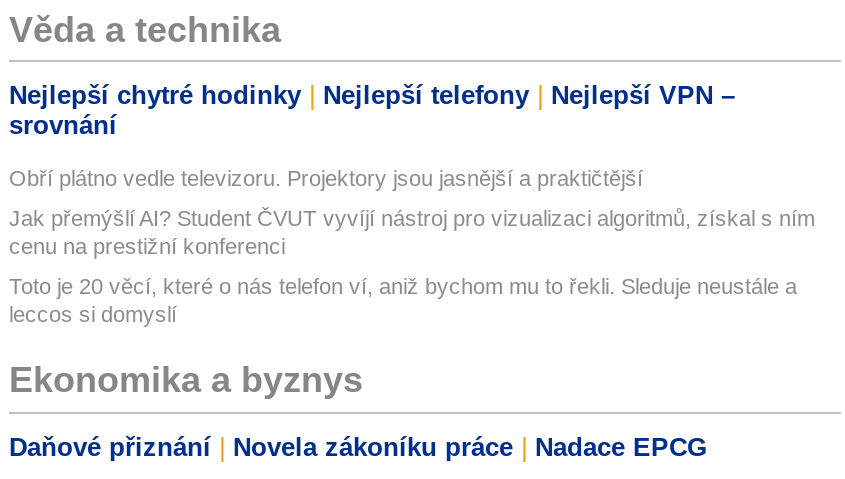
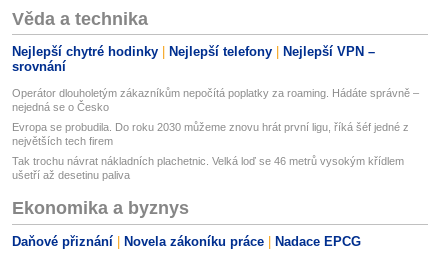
- Obří plátno vedle televizoru. Projektory jsou jasnější a praktičtější
+ Operátor dlouholetým zákazníkům nepočítá poplatky za roaming. Hádáte správně –
+ nejedná se o Česko

- Jak přemýšlí AI? Student ČVUT vyvíjí nástroj pro vizualizaci algoritmů, získal s ním
- cenu na prestižní konferenci
+ Evropa se probudila. Do roku 2030 můžeme znovu hrát první ligu, říká šéf jedné z
+ největších tech firem

- Toto je 20 věcí, které o nás telefon ví, aniž bychom mu to řekli. Sleduje neustále a
- leccos si domyslí
+ Tak trochu návrat nákladních plachetnic. Velká loď se 46 metrů vysokým křídlem
+ ušetří až desetinu paliva
